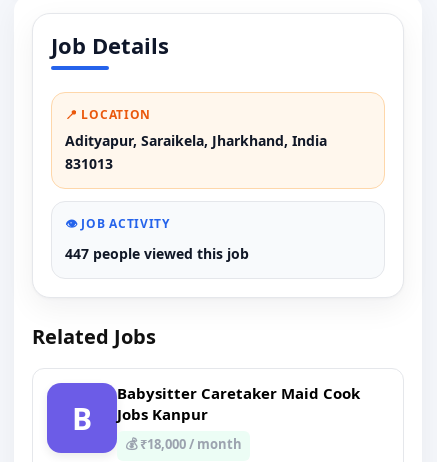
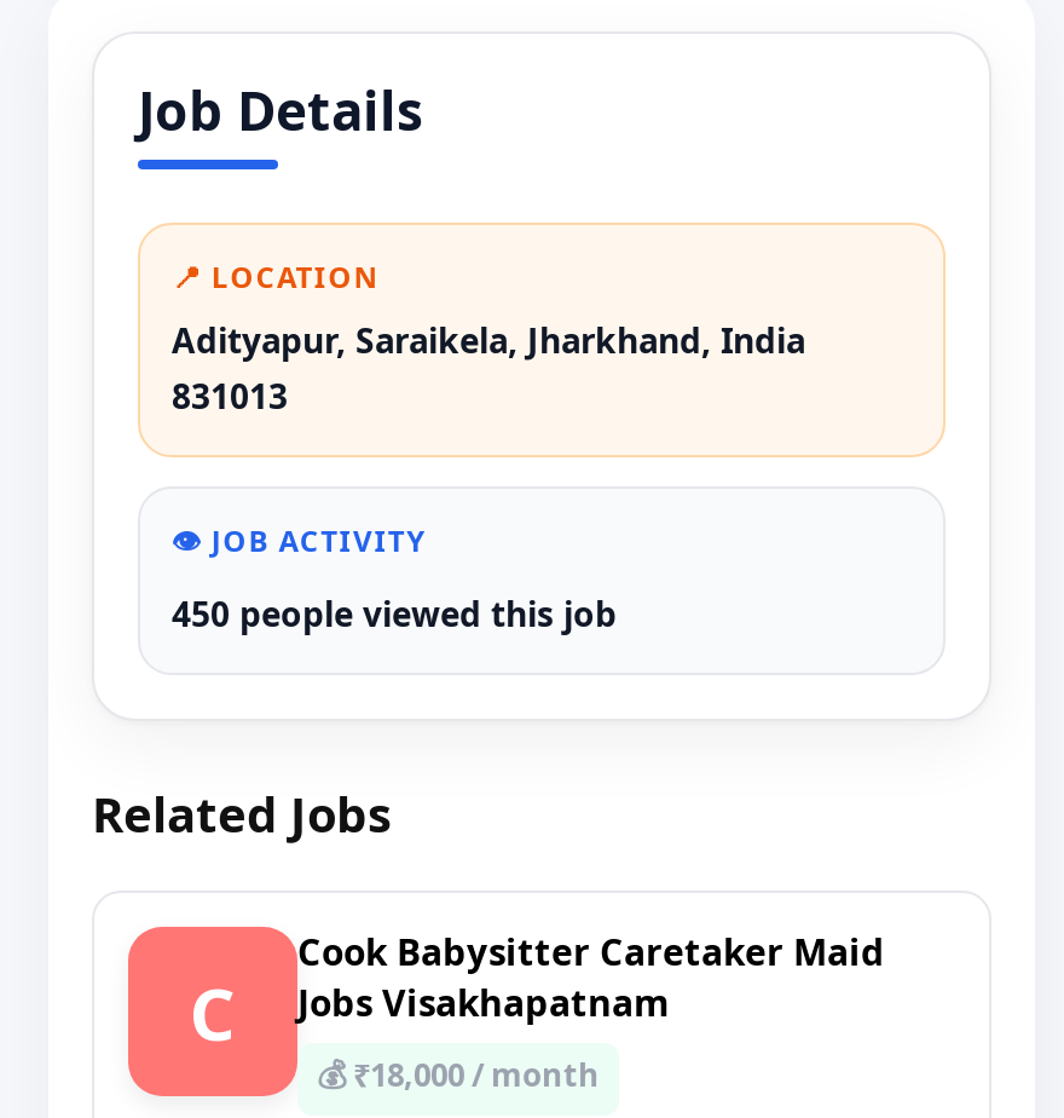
- 447 people viewed this job
+ 450 people viewed this job

- Babysitter Caretaker Maid Cook
- Jobs Kanpur
+ Cook Babysitter Caretaker Maid
+ Jobs Visakhapatnam

- B
+ C
